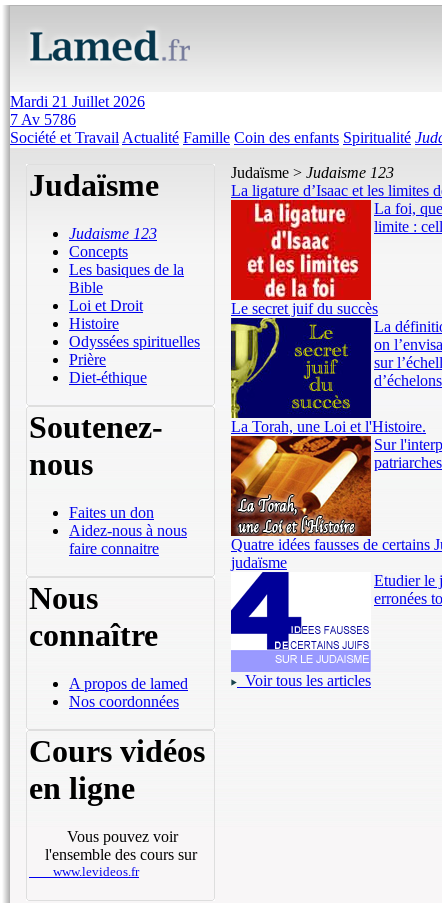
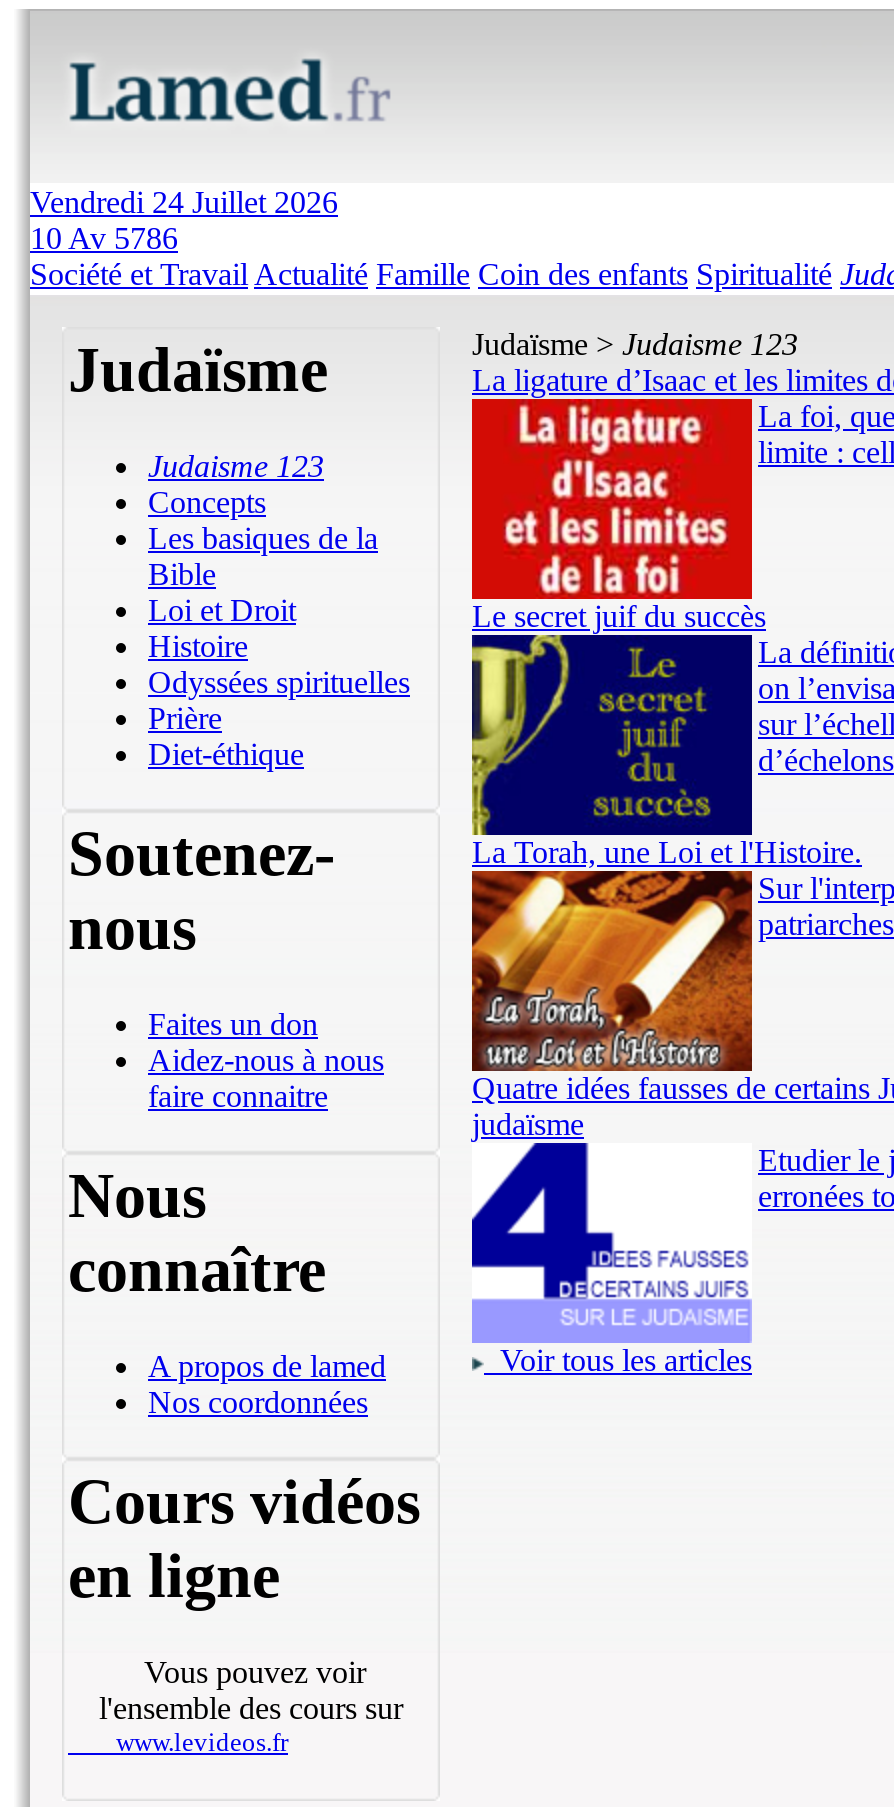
- Mardi 21 Juillet 2026
+ Vendredi 24 Juillet 2026

- 7 Av 5786
+ 10 Av 5786
